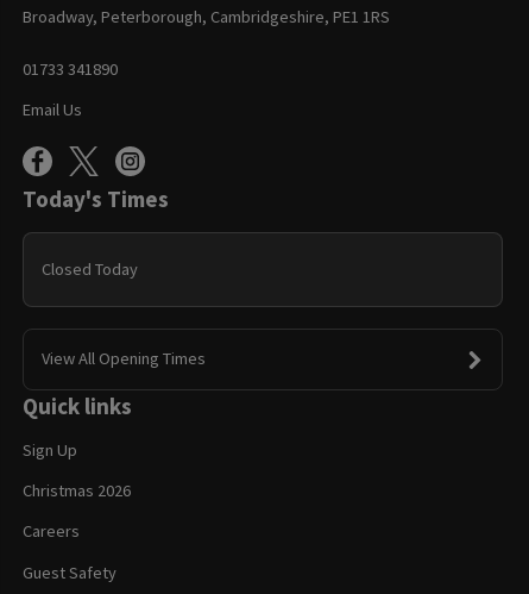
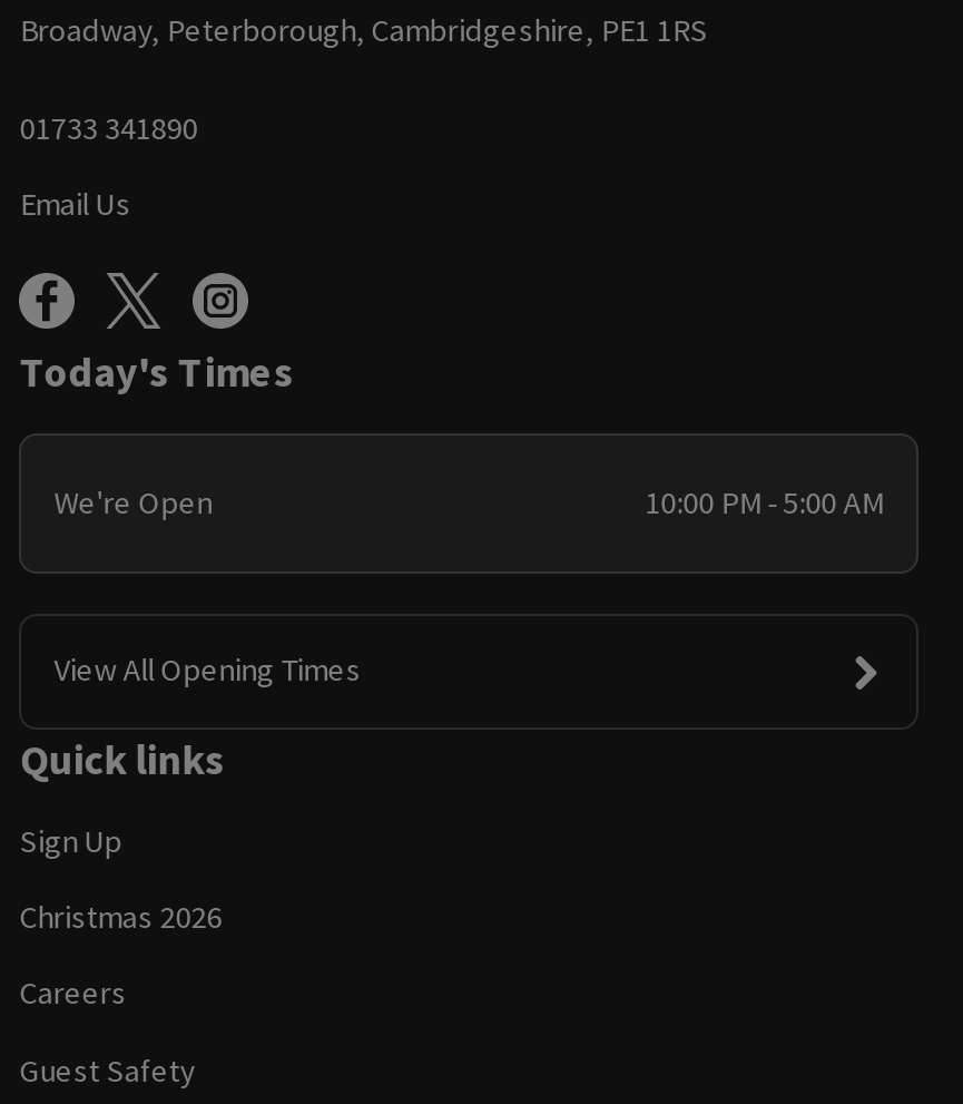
- Closed Today
+ We're Open
+ 10:00 PM - 5:00 AM
